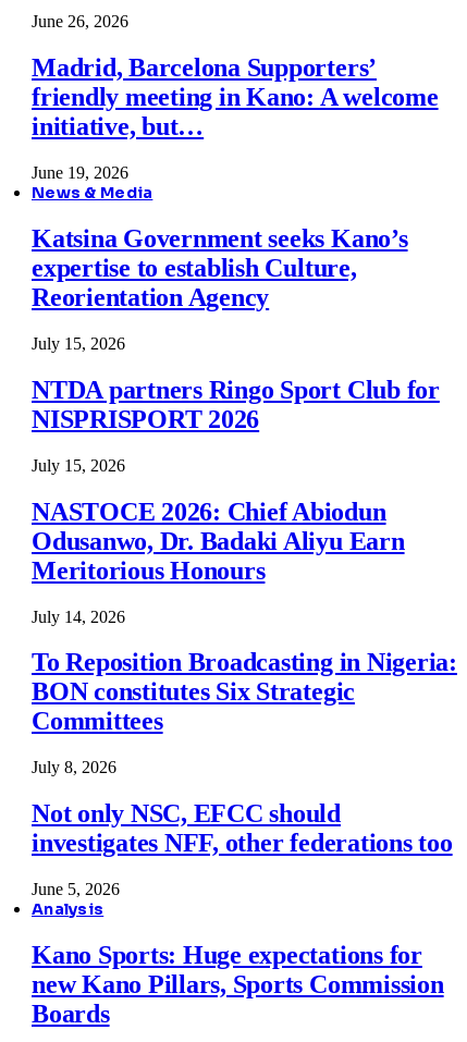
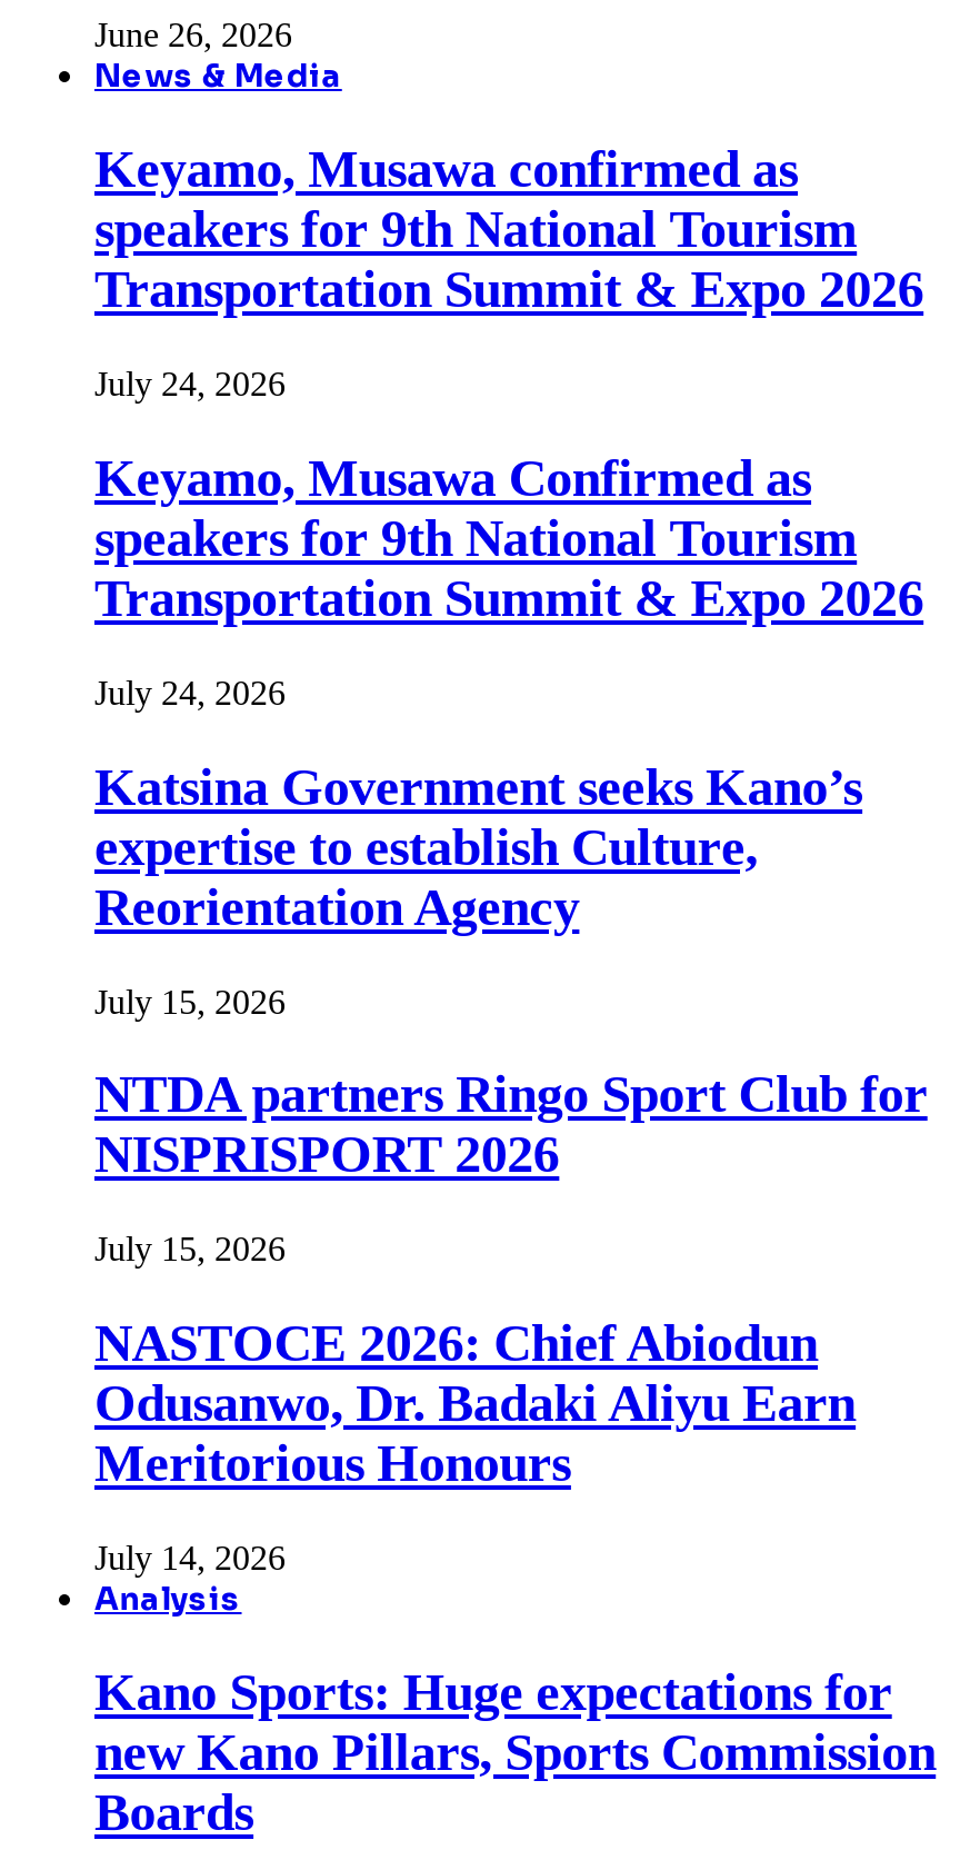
- Madrid, Barcelona Supporters’
- friendly meeting in Kano: A welcome
- initiative, but…
- June 19, 2026

moved up: News & Media

+ Keyamo, Musawa confirmed as
+ speakers for 9th National Tourism
+ Transportation Summit & Expo 2026
+ July 24, 2026
+ Keyamo, Musawa Confirmed as
+ speakers for 9th National Tourism
+ Transportation Summit & Expo 2026
+ July 24, 2026

moved down: Katsina Government seeks Kano’s | expertise to establish Culture, | Reorientation Agency | ... | Meritorious Honours | July 14, 2026

- To Reposition Broadcasting in Nigeria:
- BON constitutes Six Strategic
- Committees
- July 8, 2026
- Not only NSC, EFCC should
- investigates NFF, other federations too
- June 5, 2026
